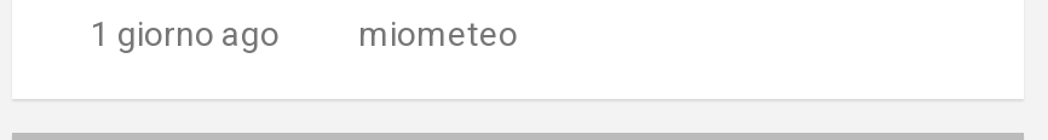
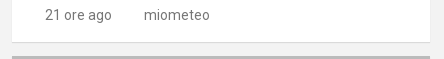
- 1 giorno ago
+ 21 ore ago
